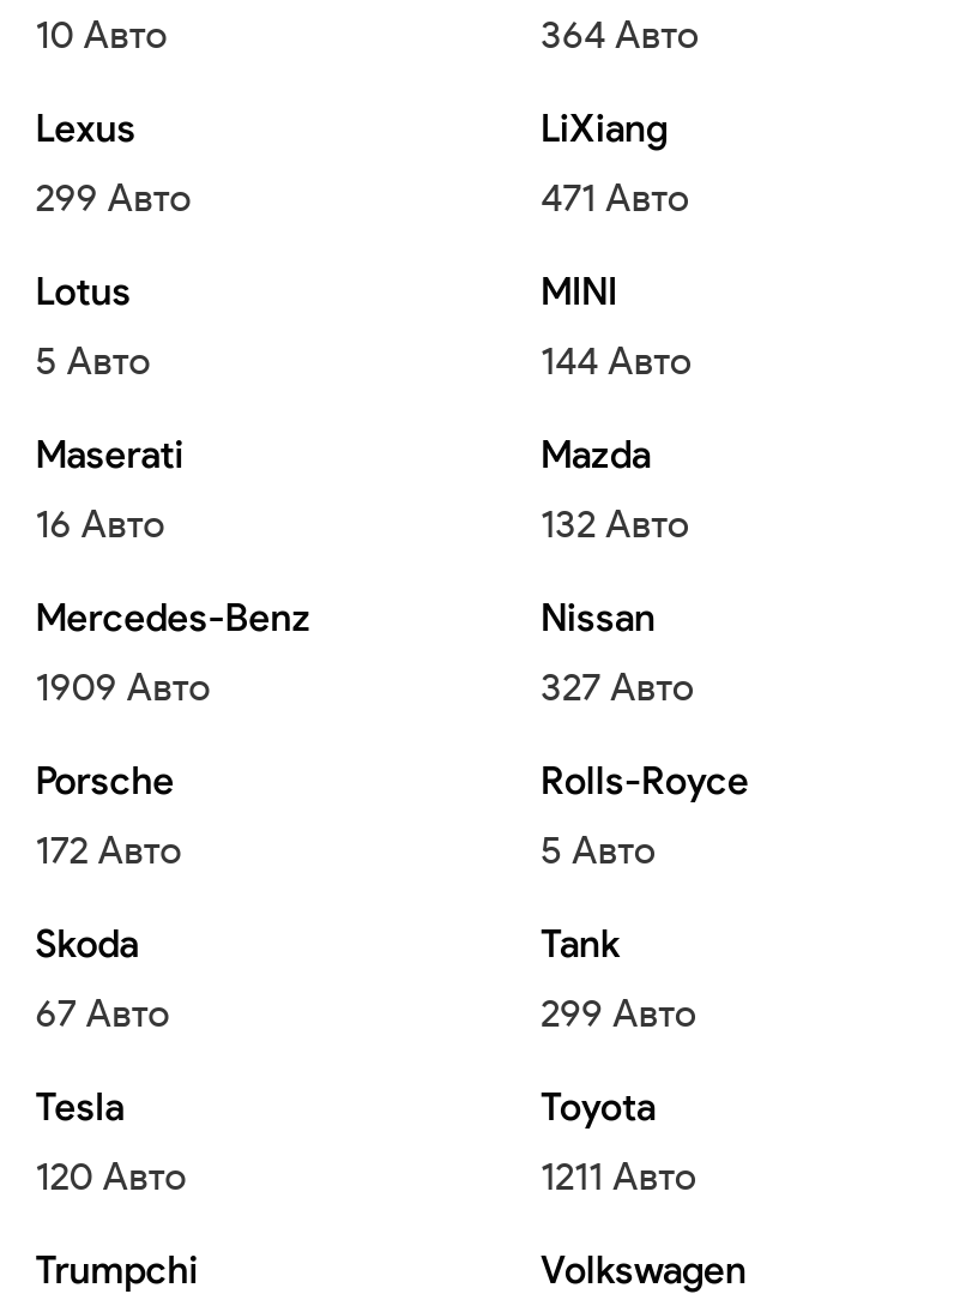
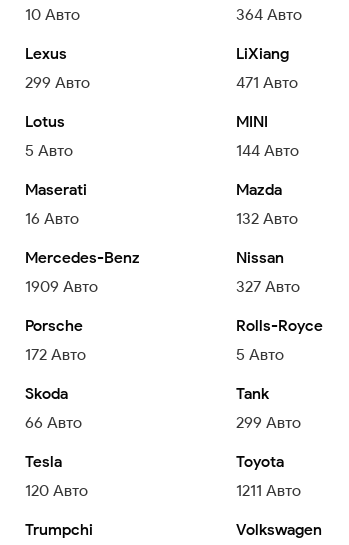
- 67 Авто
+ 66 Авто
